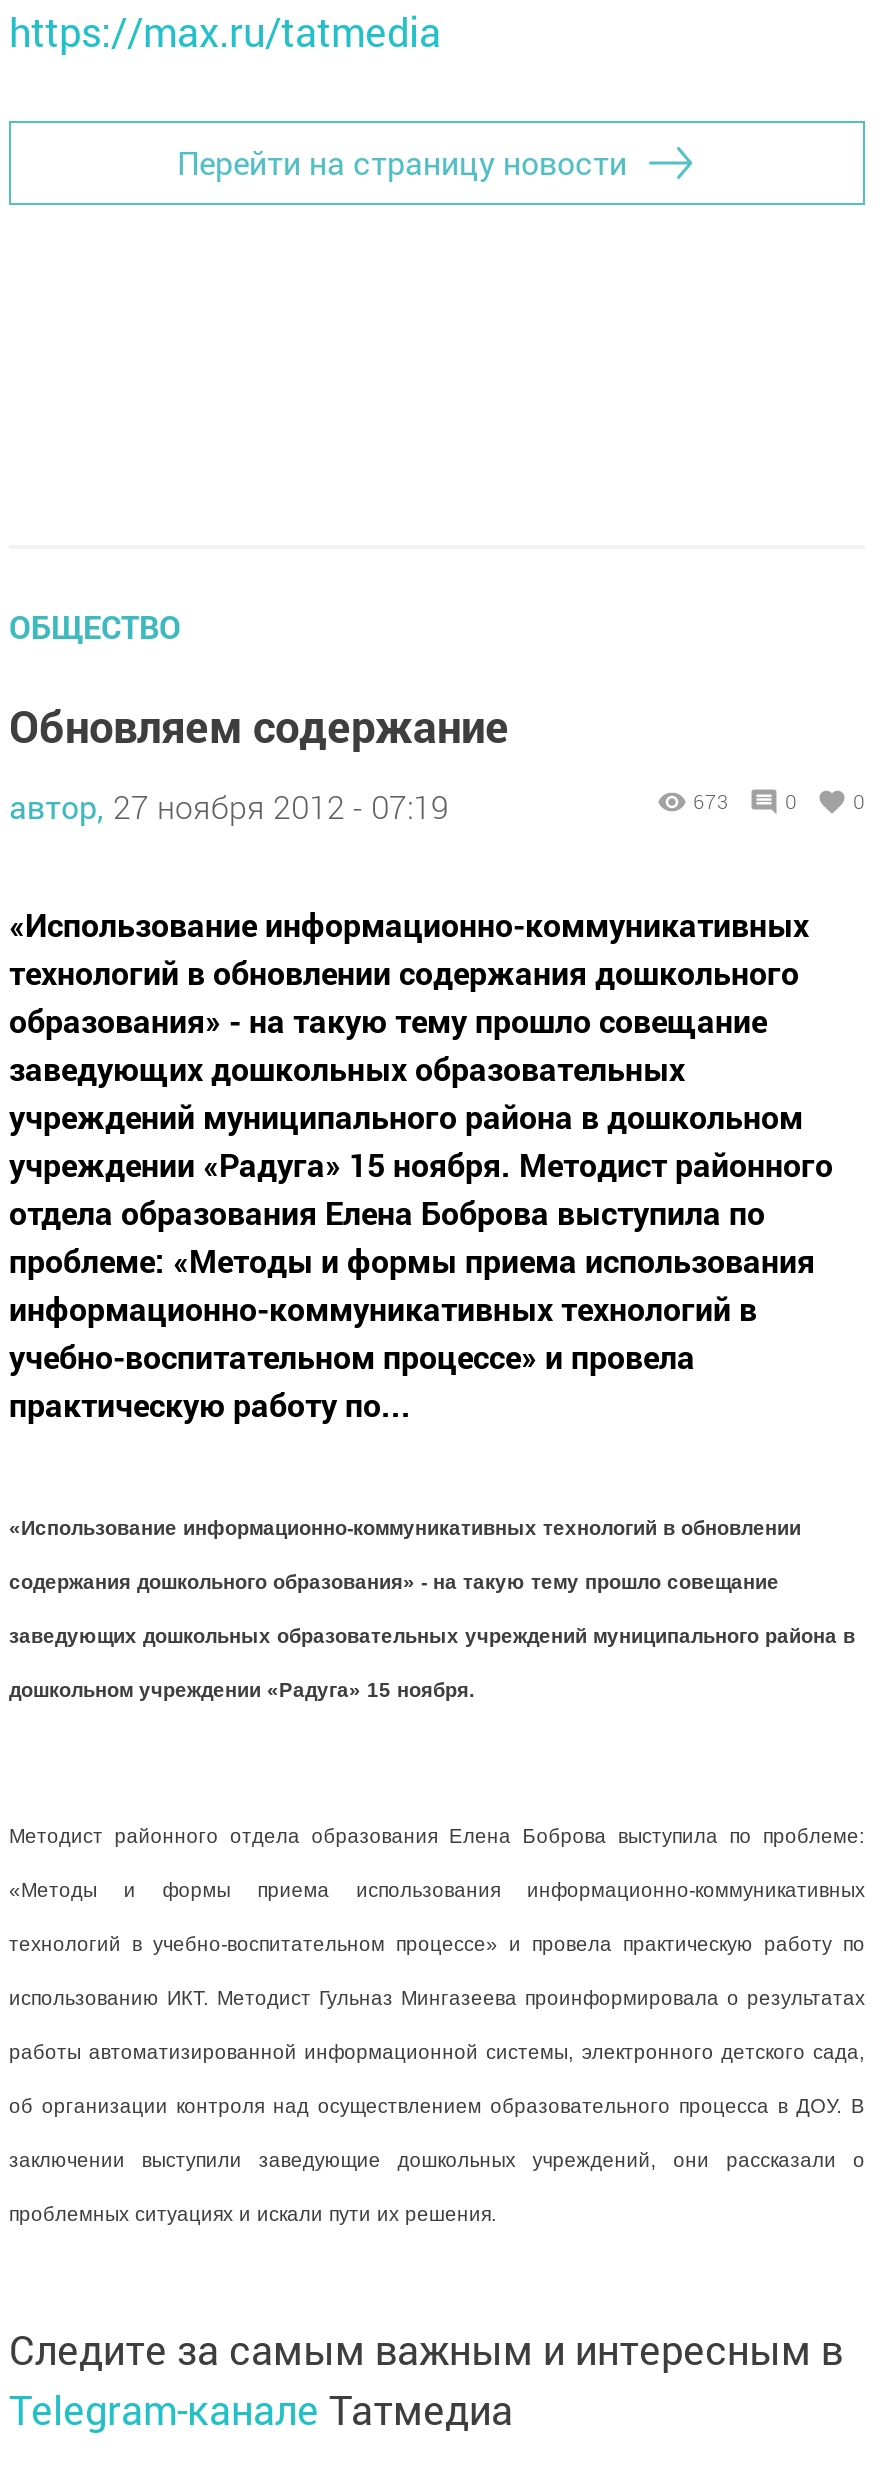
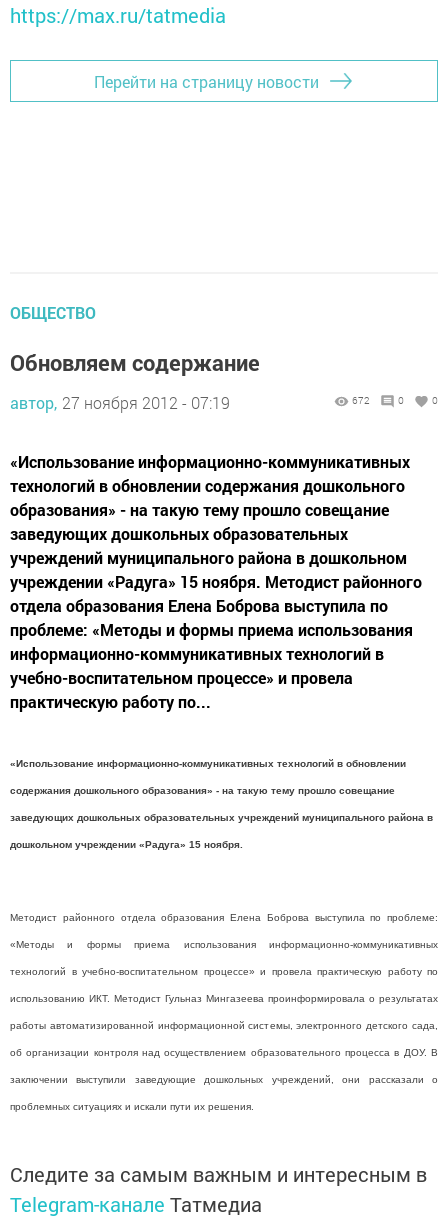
- 673
+ 672
